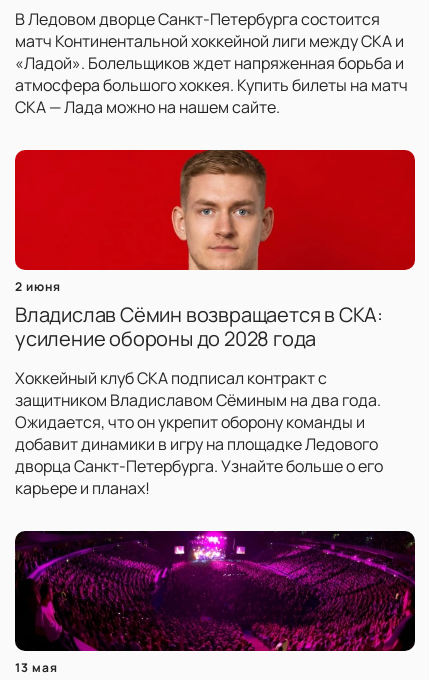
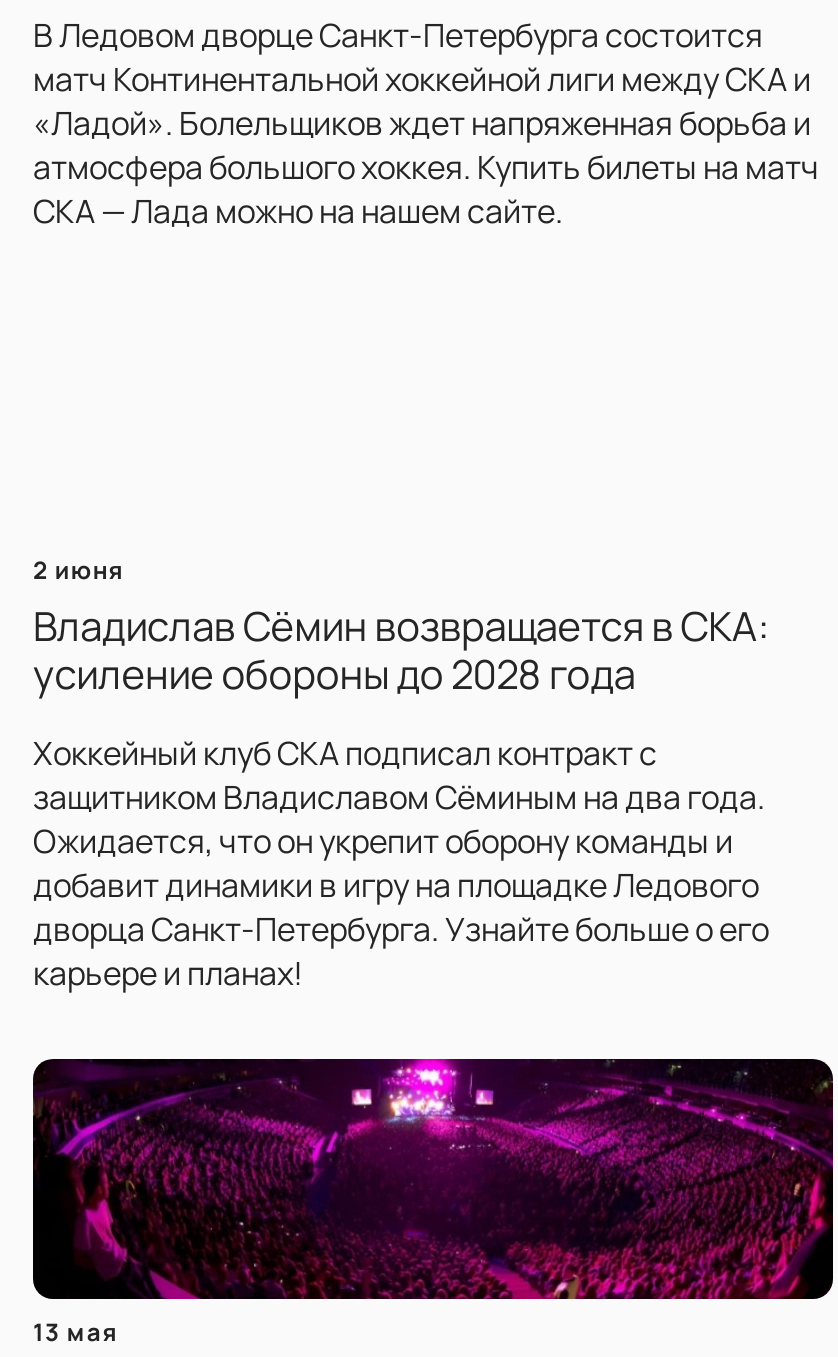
- [image]
